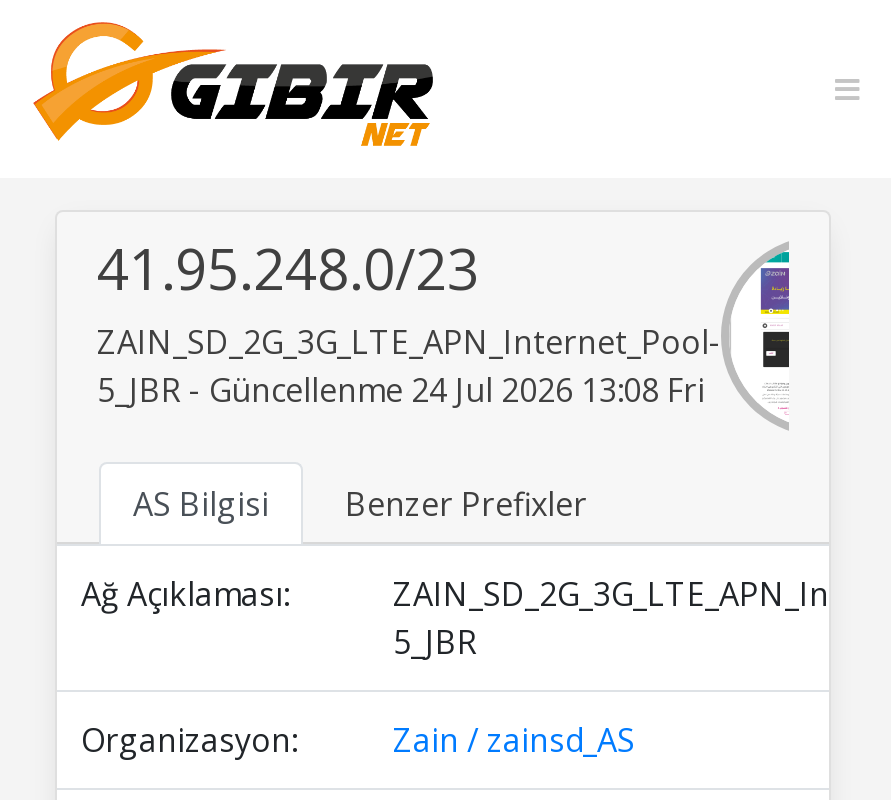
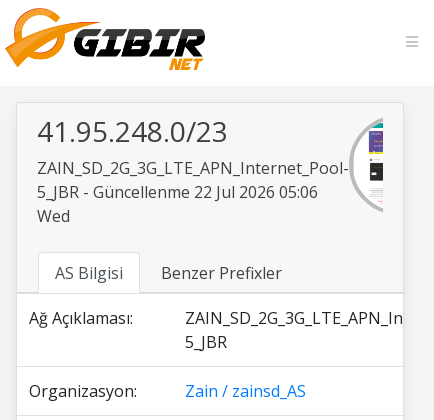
- 5_JBR - Güncellenme 24 Jul 2026 13:08 Fri
+ 5_JBR - Güncellenme 22 Jul 2026 05:06
+ Wed
